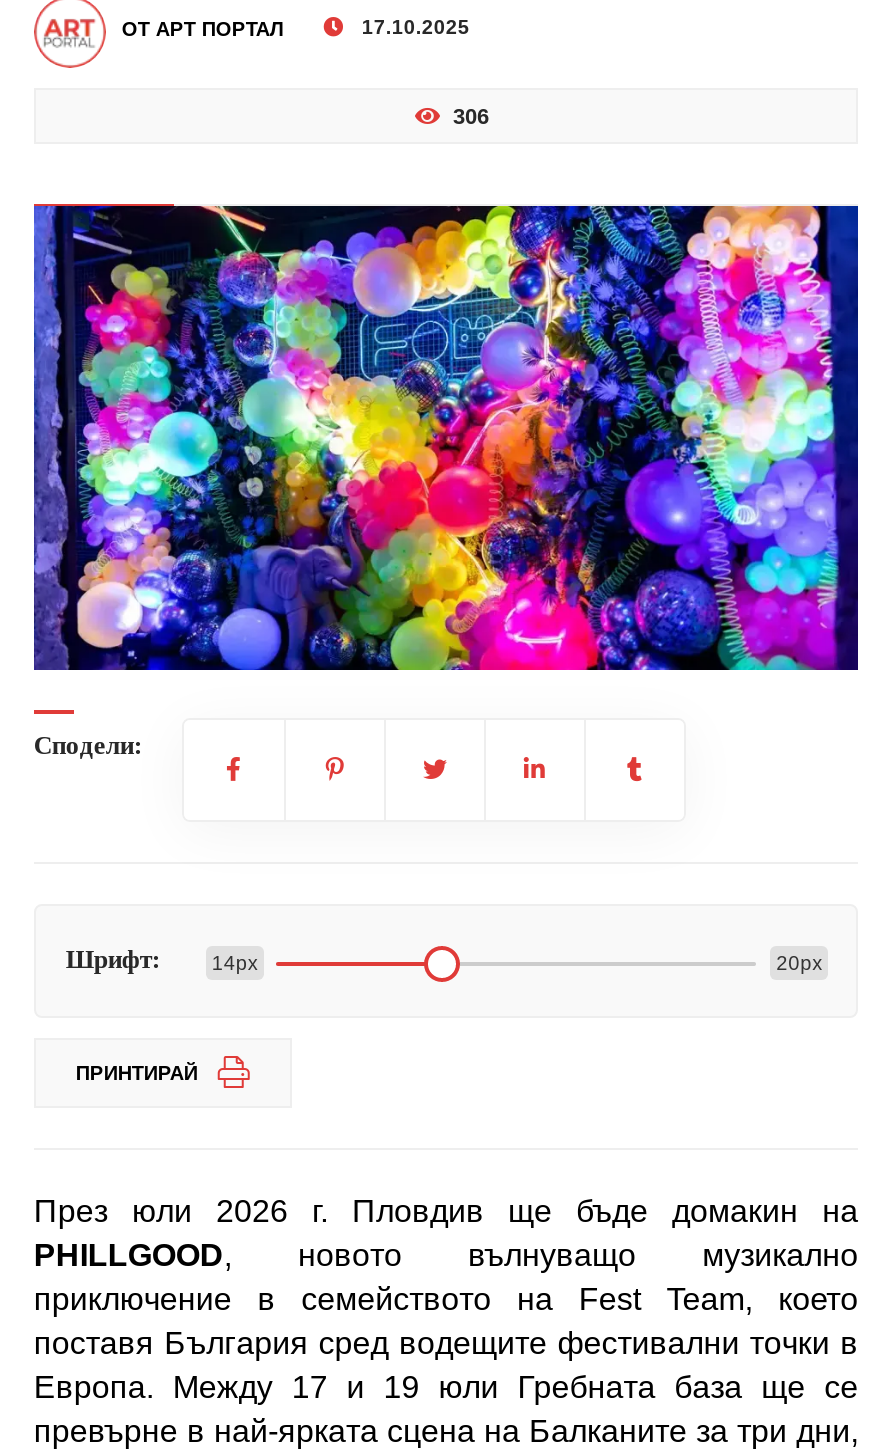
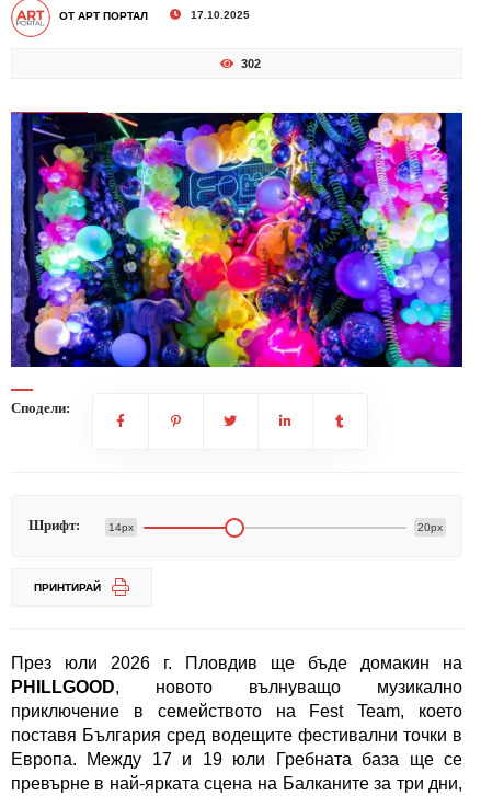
- 306
+ 302
